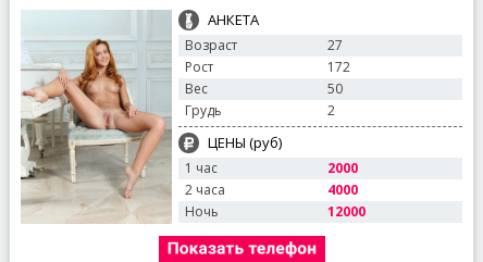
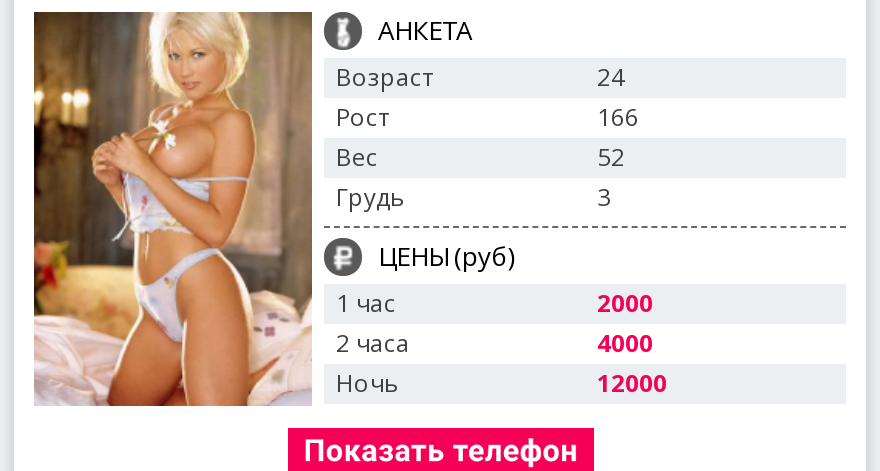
- [image]
+ [image]

- 27
+ 24

- 172
+ 166

- 50
+ 52

- 2
+ 3
